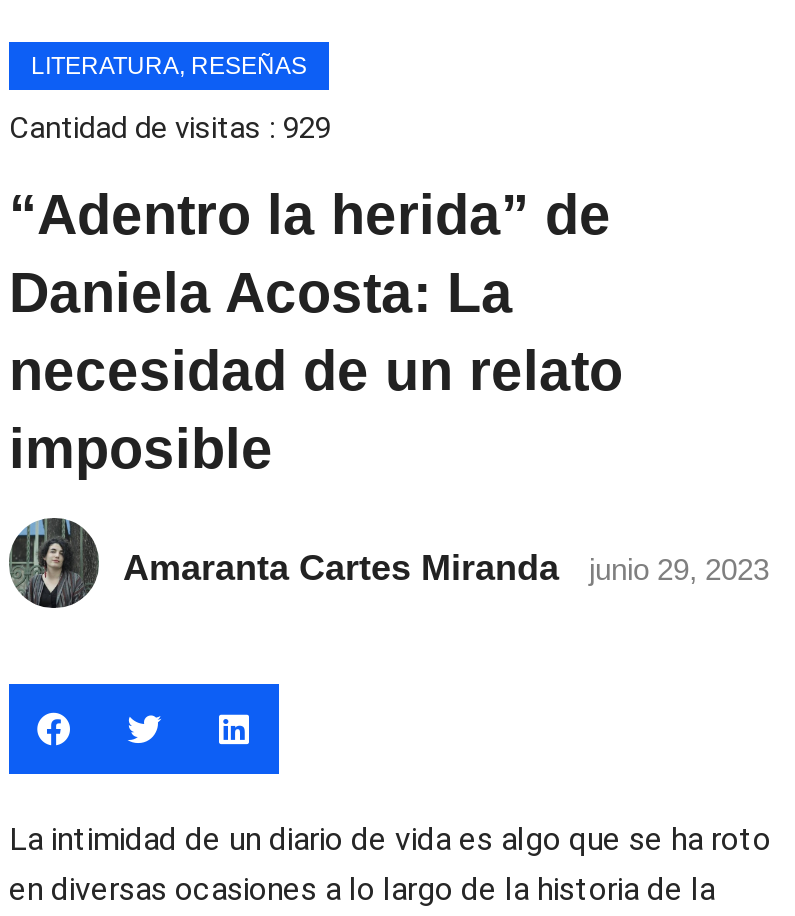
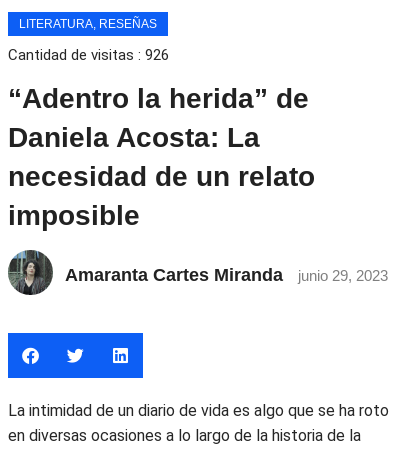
- Cantidad de visitas : 929
+ Cantidad de visitas : 926
